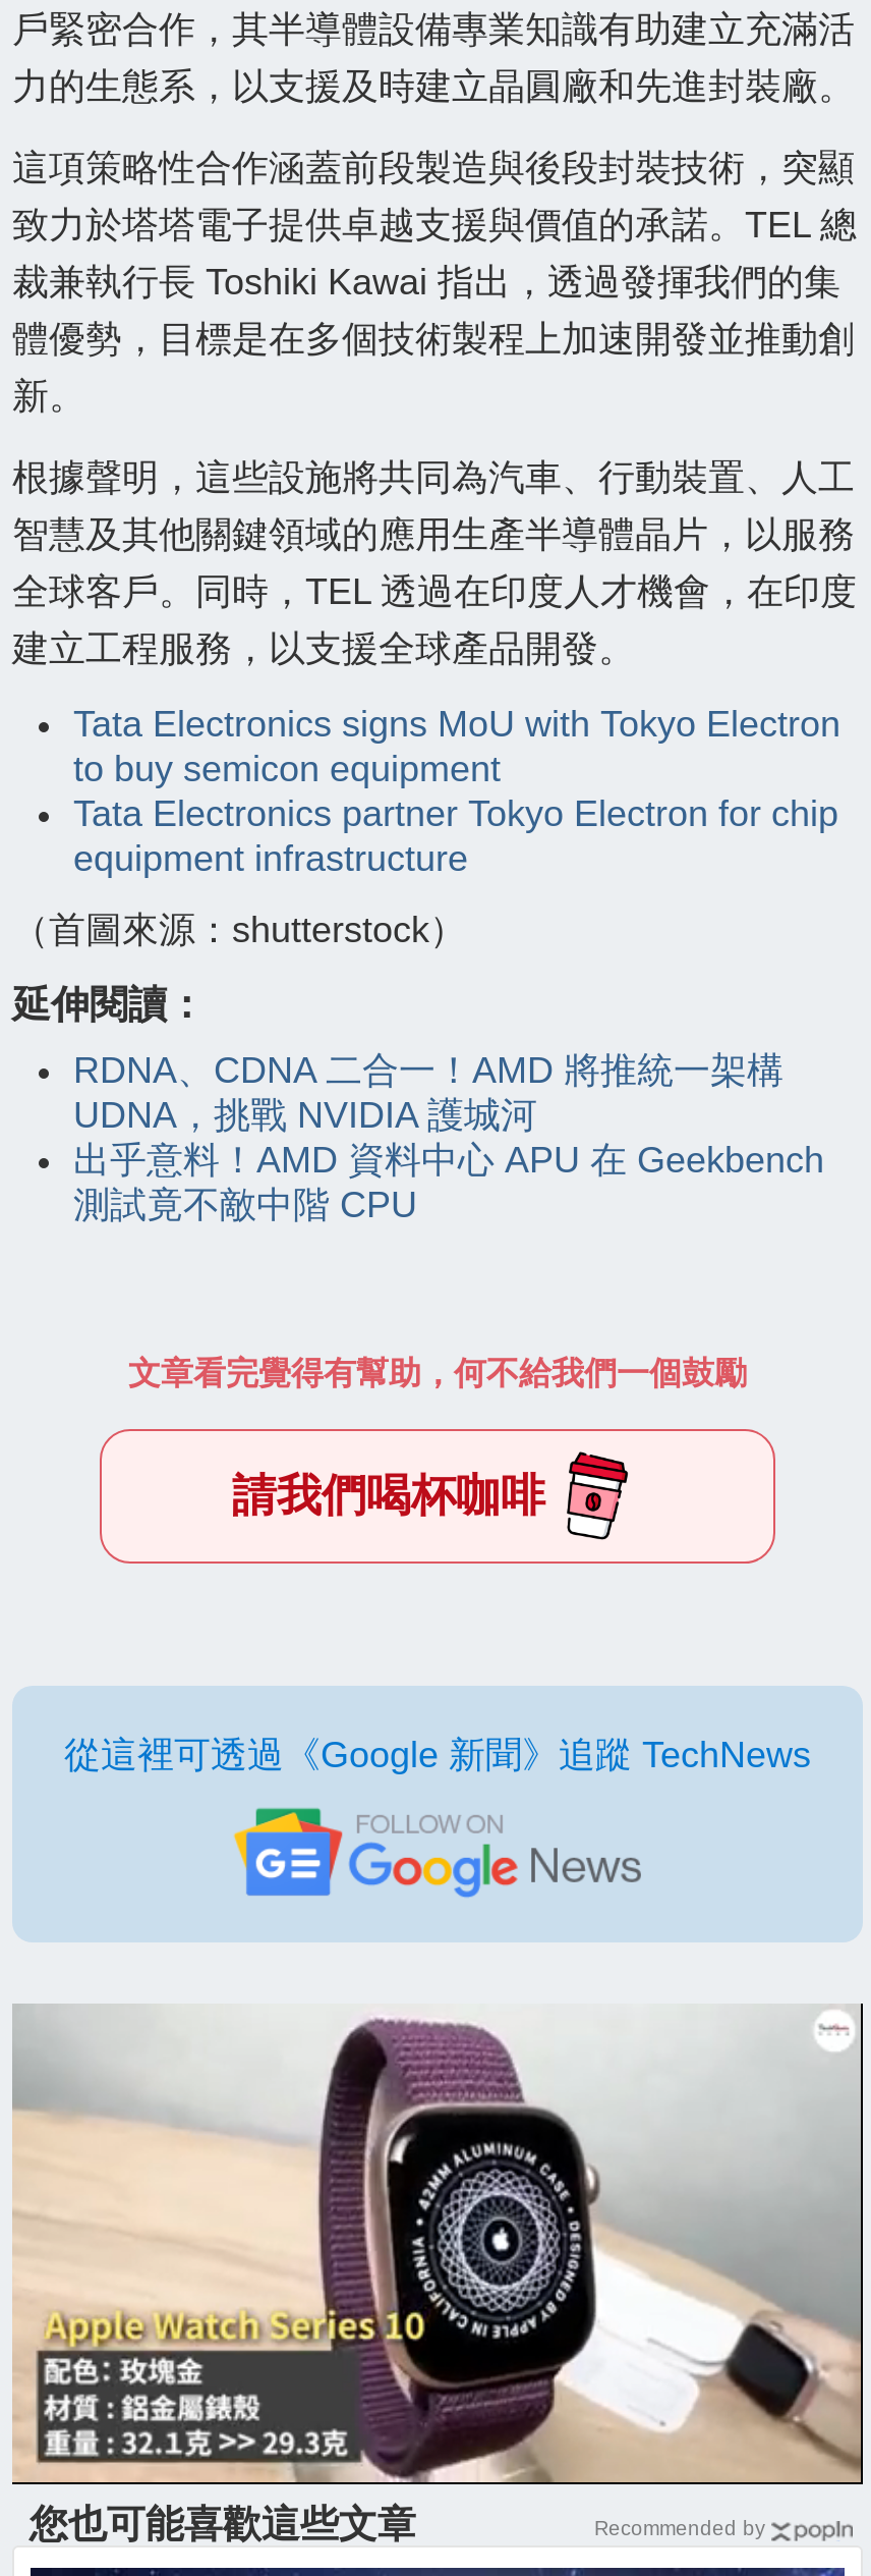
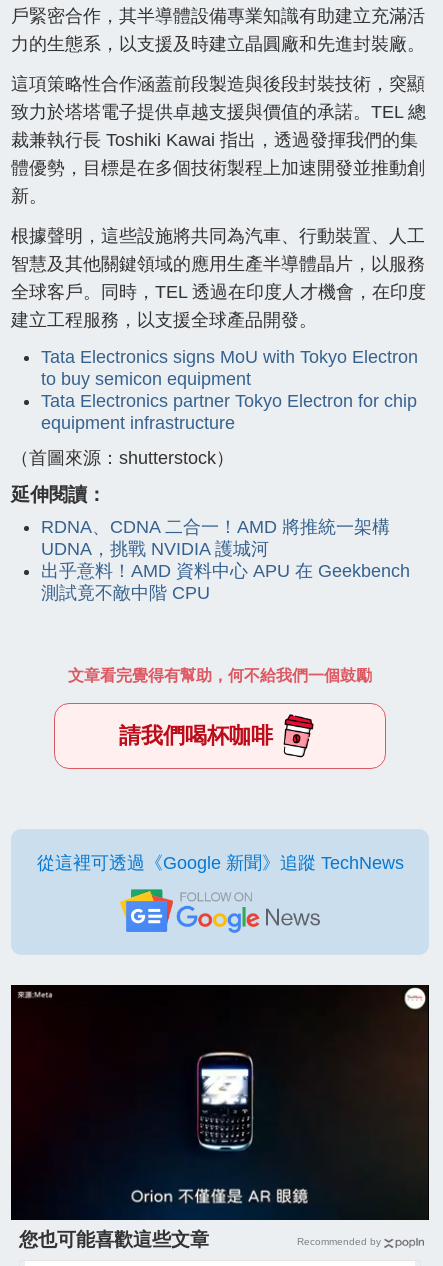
- [image]
+ [image]
